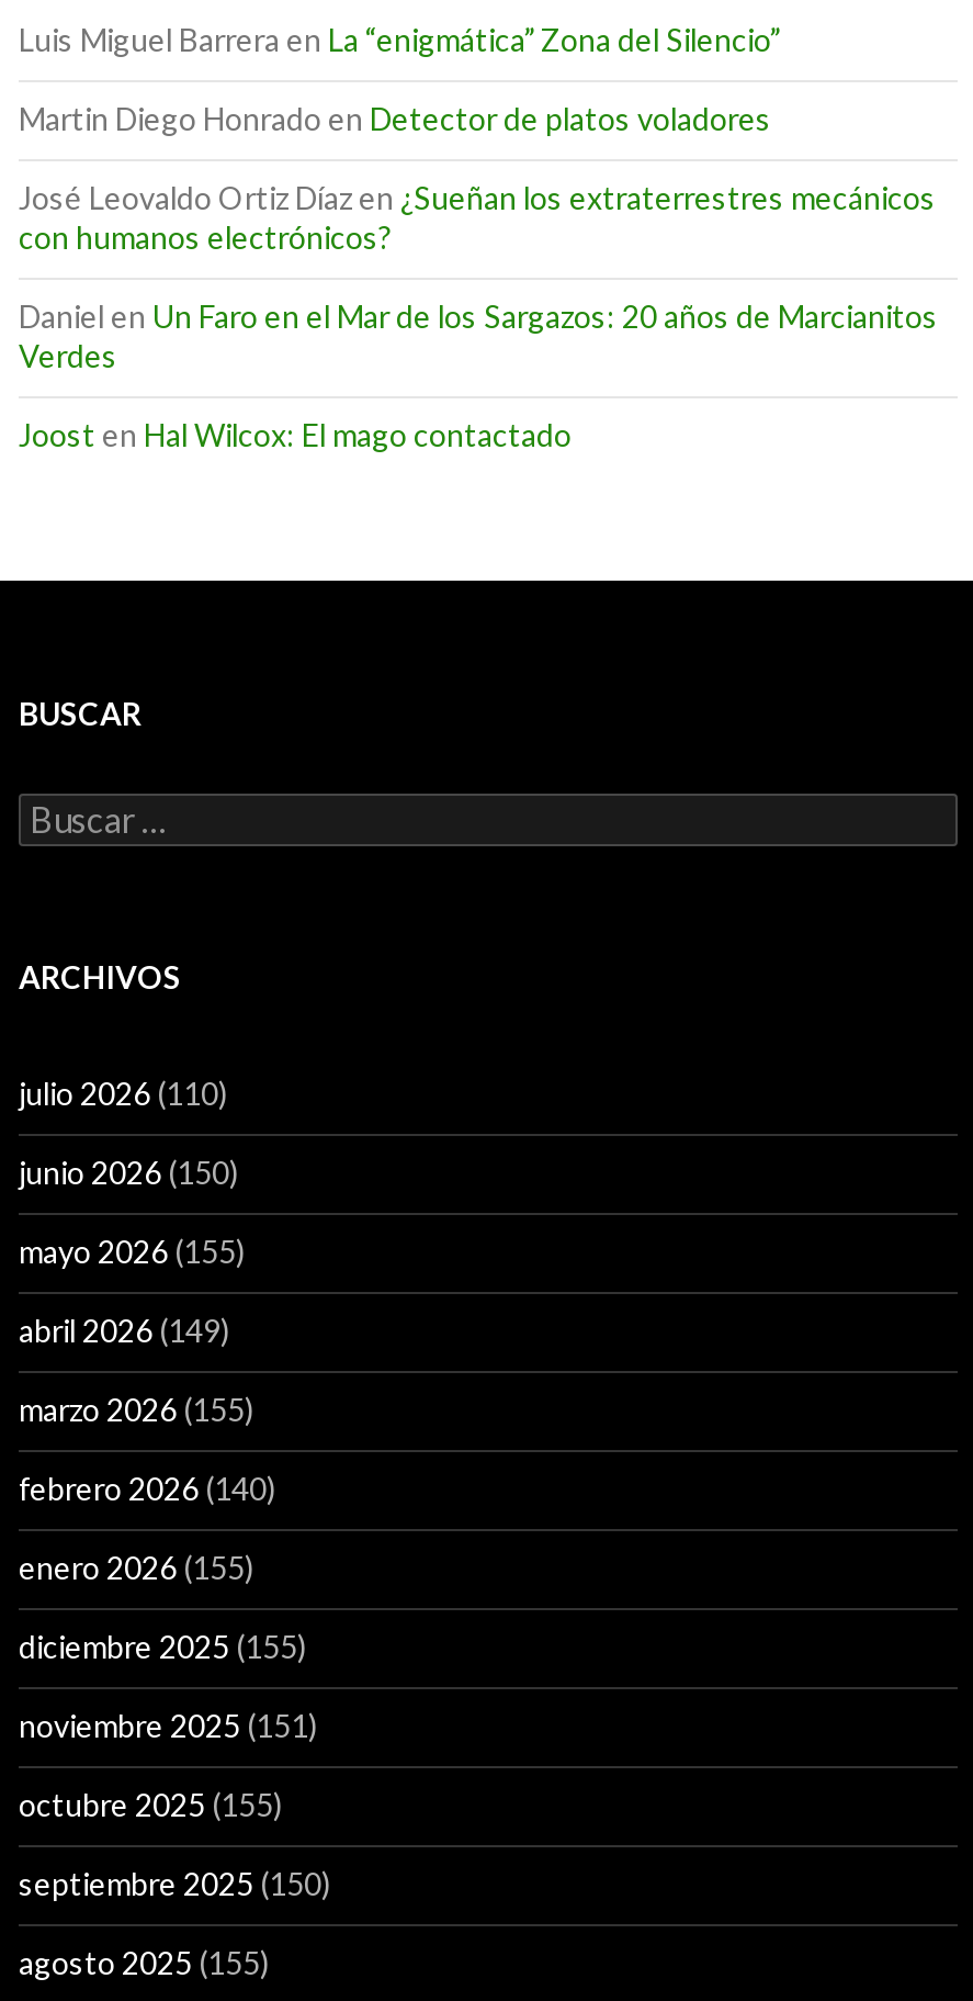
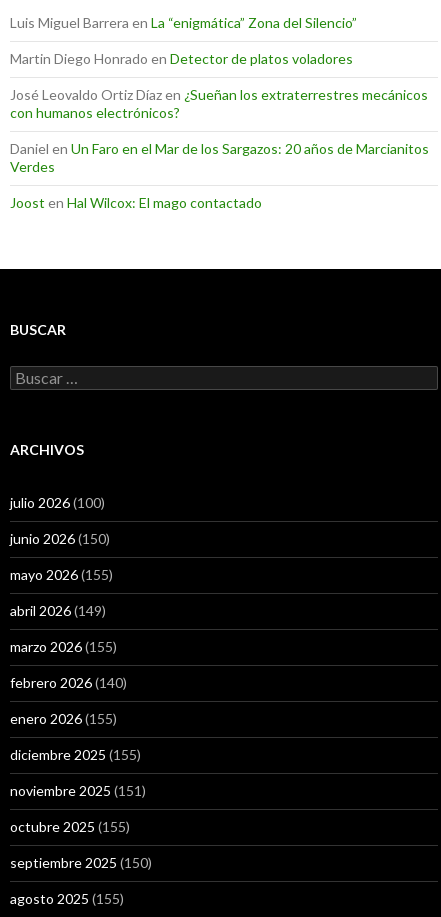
- julio 2026 (110)
+ julio 2026 (100)
